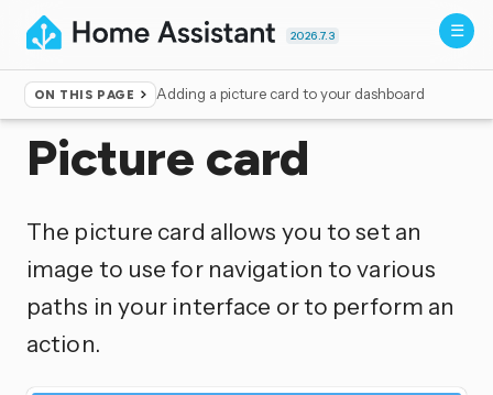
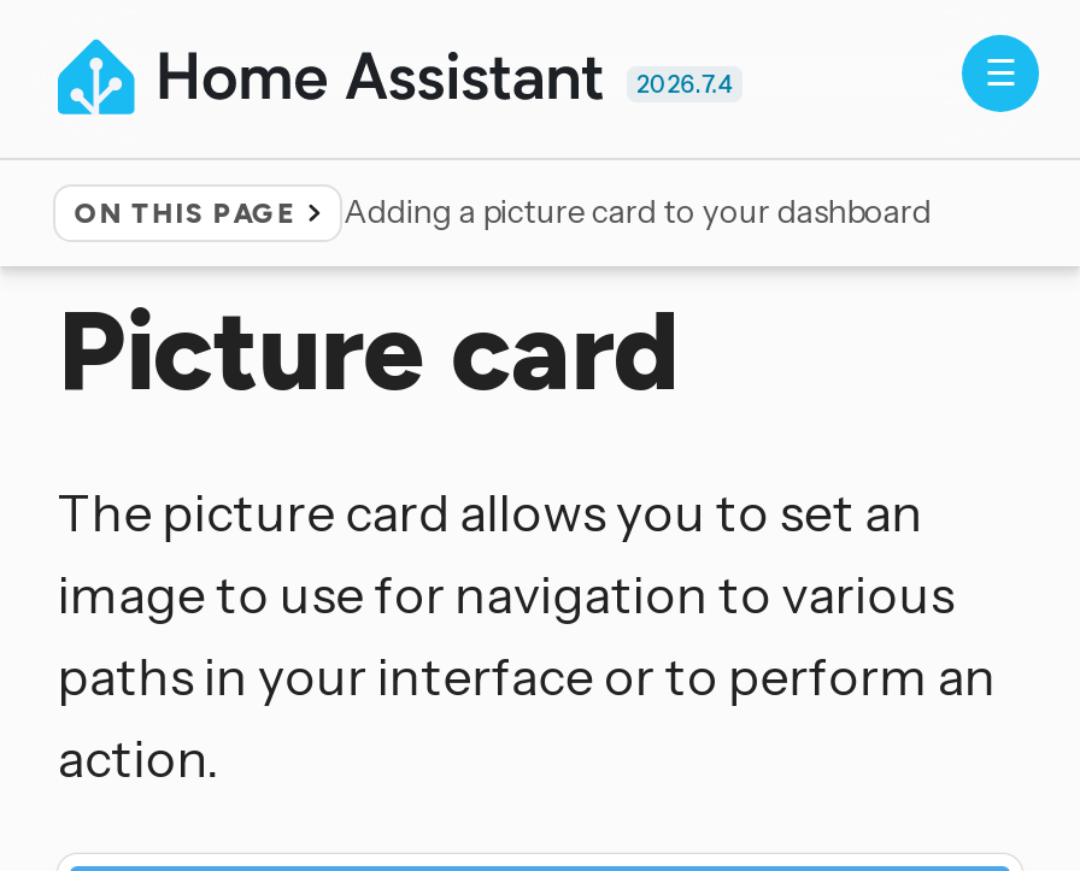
- 2026.7.3
+ 2026.7.4
